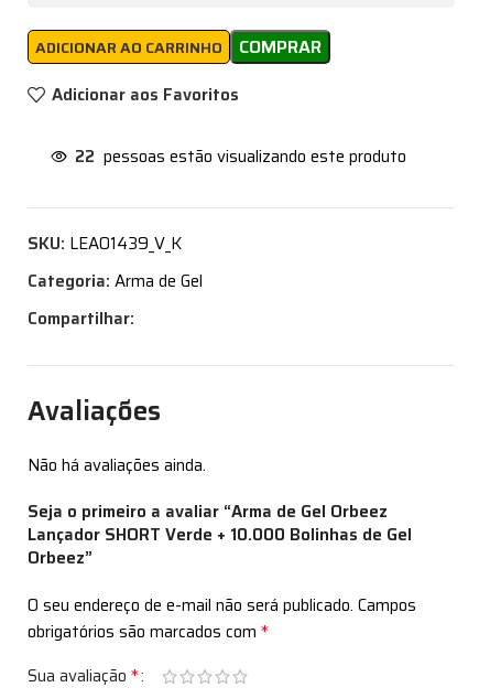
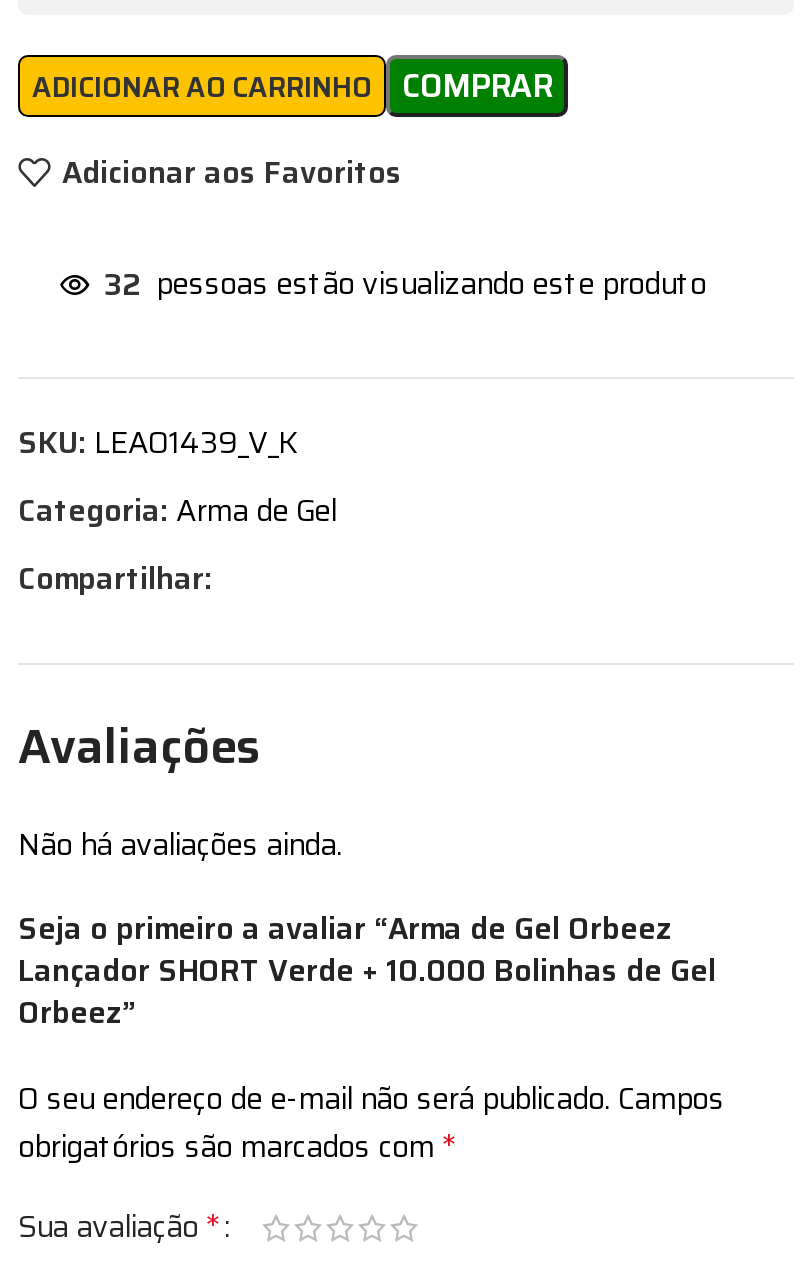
- 22 pessoas estão visualizando este produto
+ 32 pessoas estão visualizando este produto
